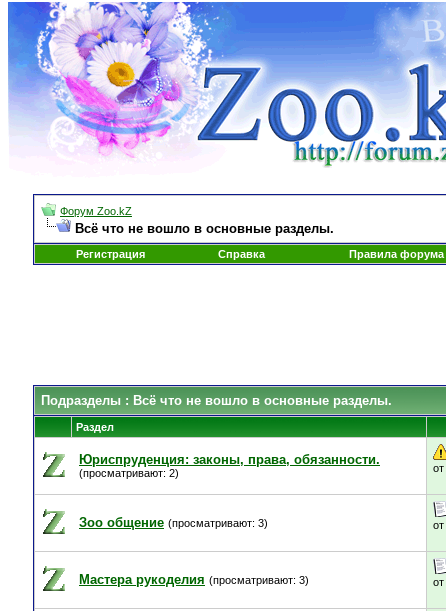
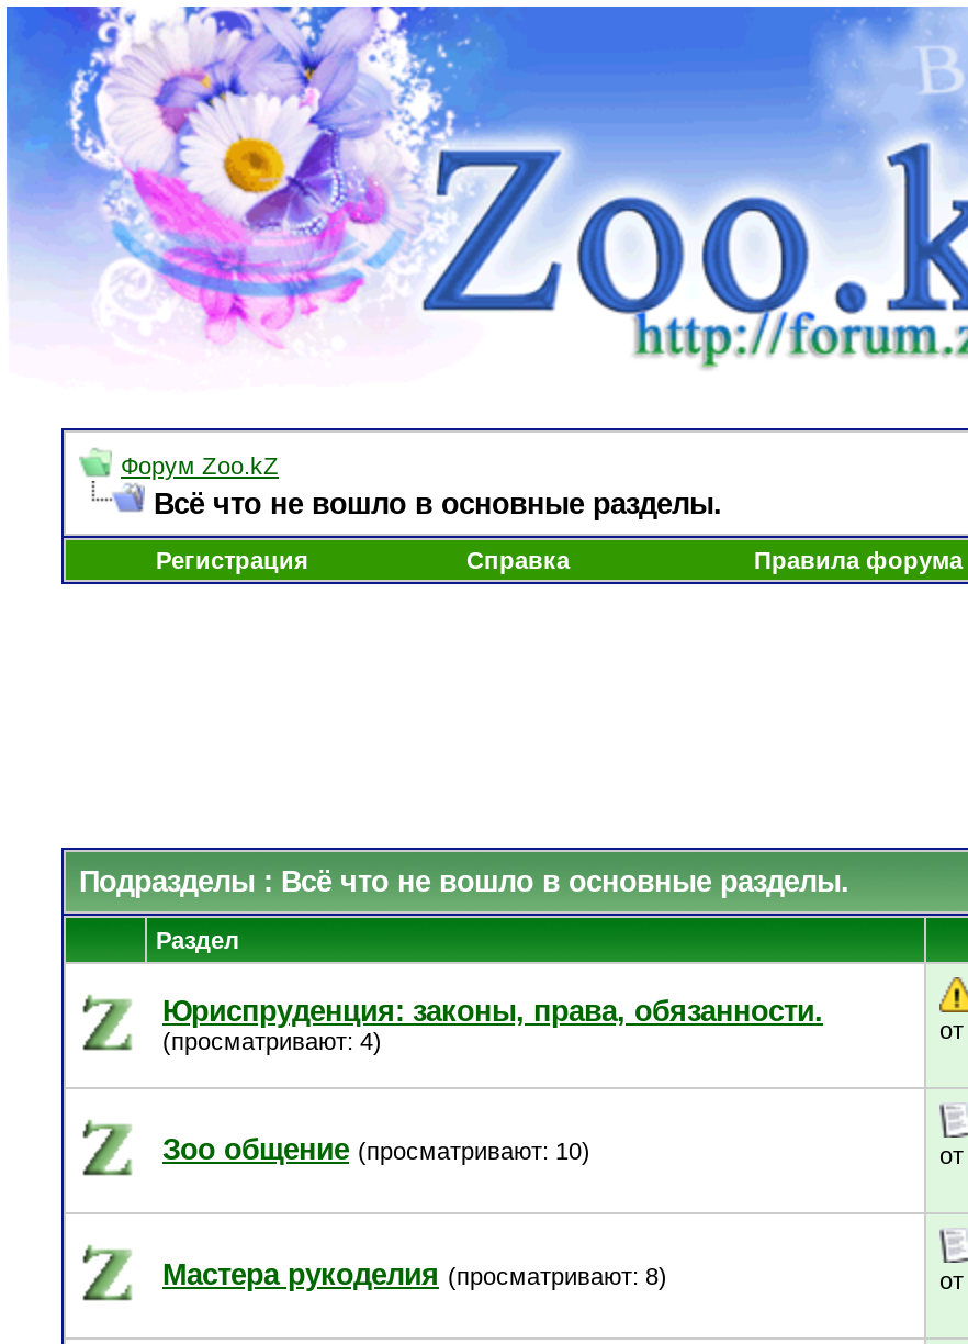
- (просматривают: 2)
+ (просматривают: 4)

- Зоо общение (просматривают: 3)
+ Зоо общение (просматривают: 10)

- Мастера рукоделия (просматривают: 3)
+ Мастера рукоделия (просматривают: 8)
